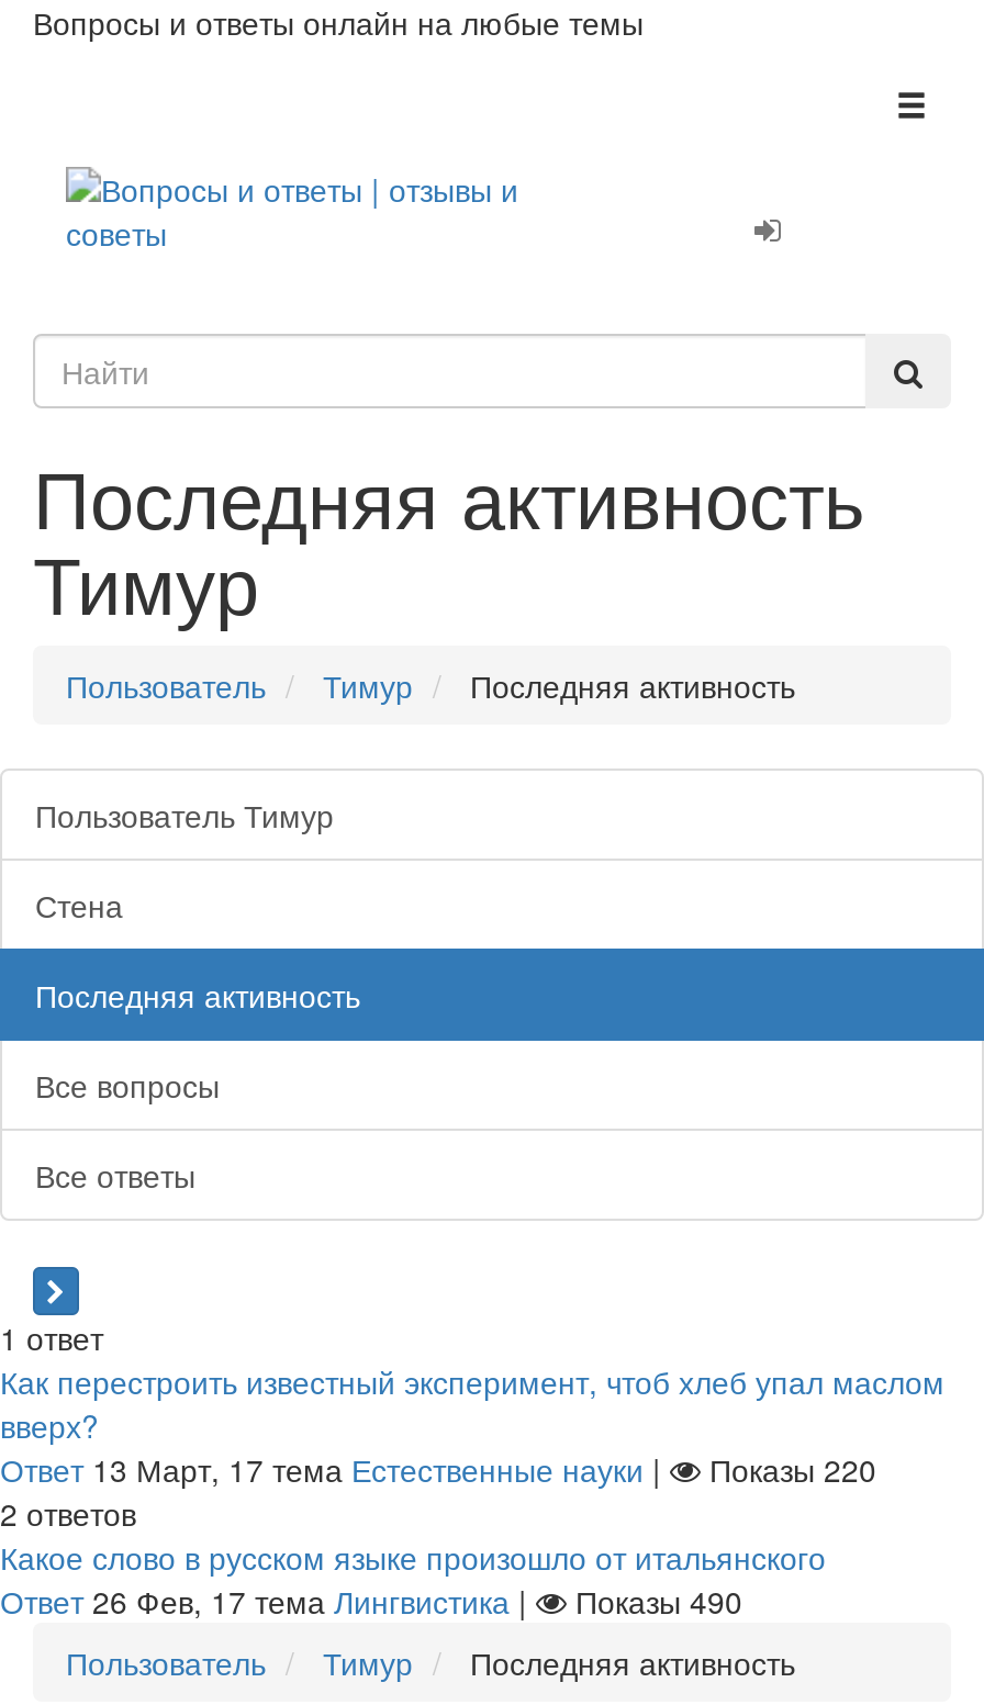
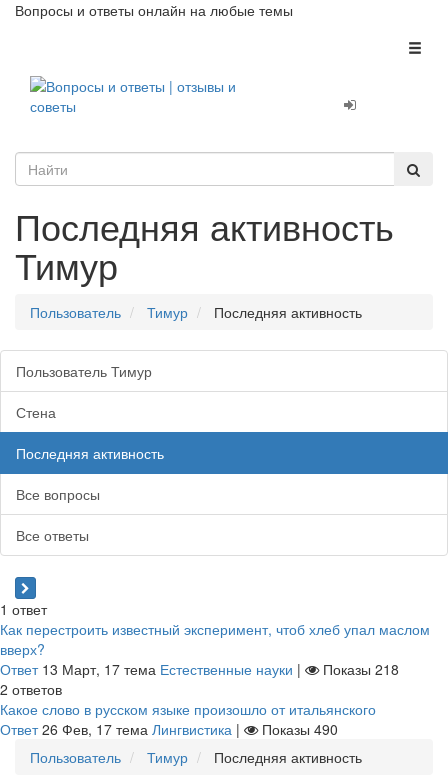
- Показы 220
+ Показы 218
